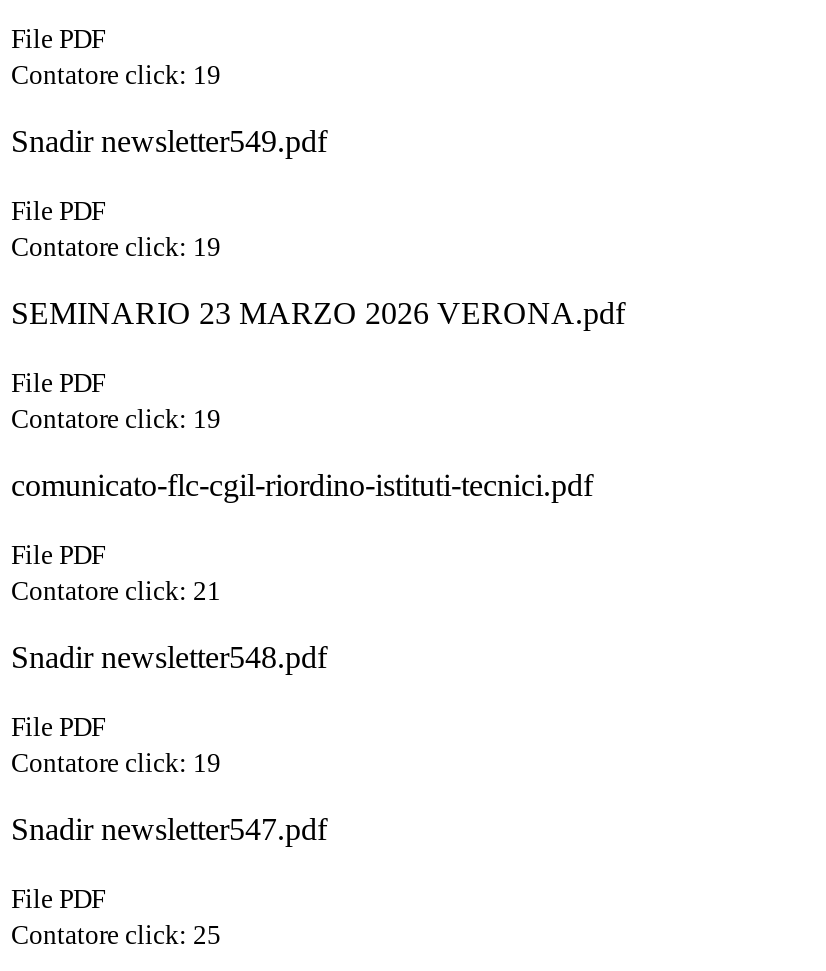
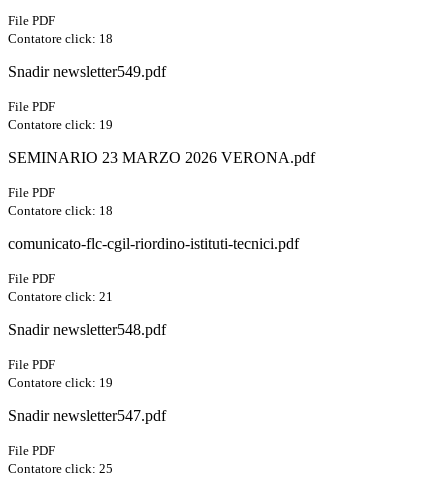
- Contatore click: 19
+ Contatore click: 18

- Contatore click: 19
+ Contatore click: 18
